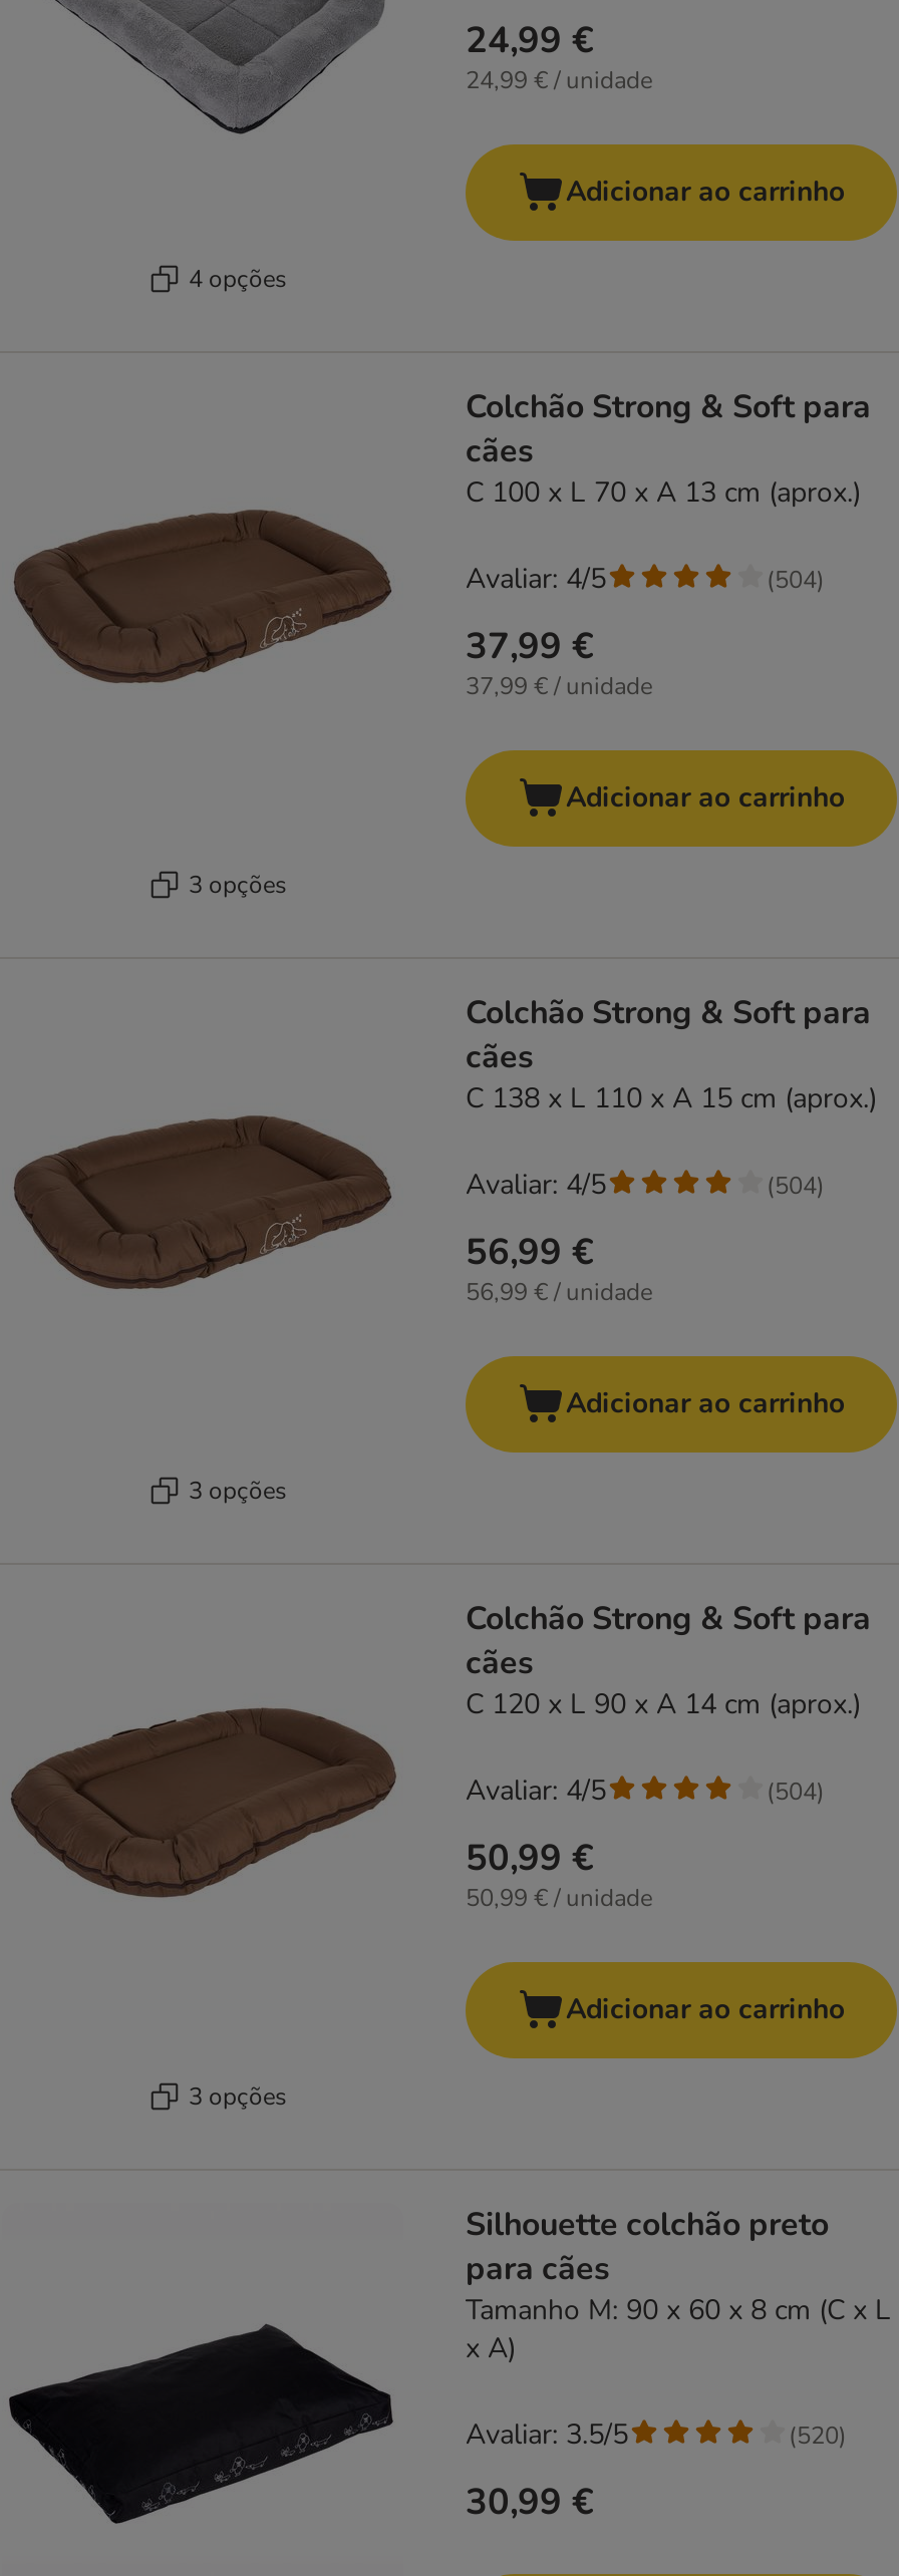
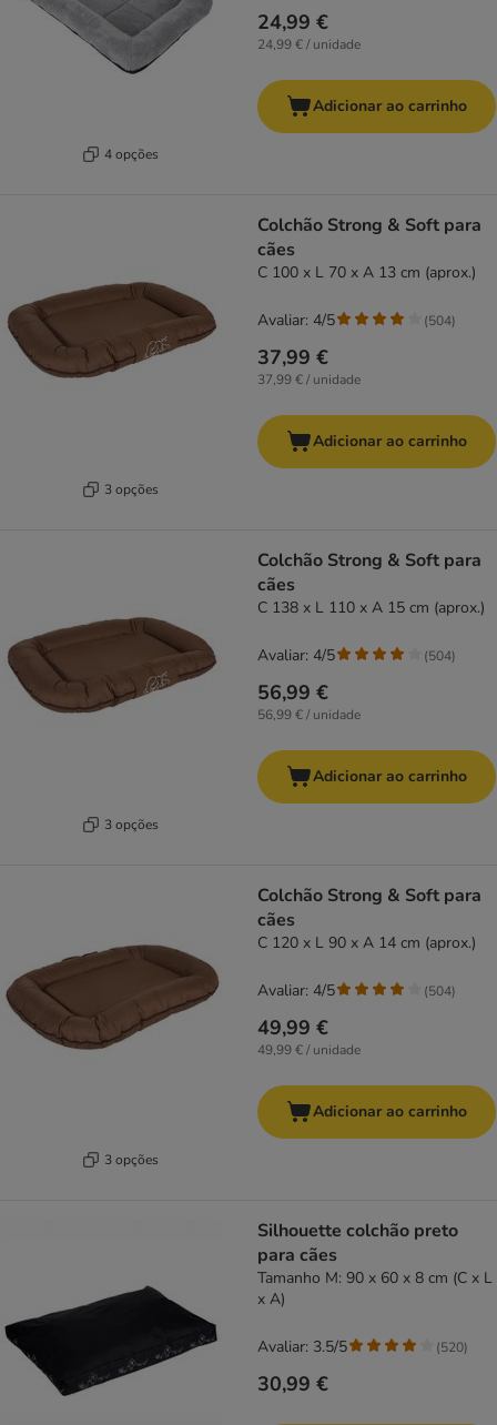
- 50,99 €
+ 49,99 €

- 50,99 € / unidade
+ 49,99 € / unidade
